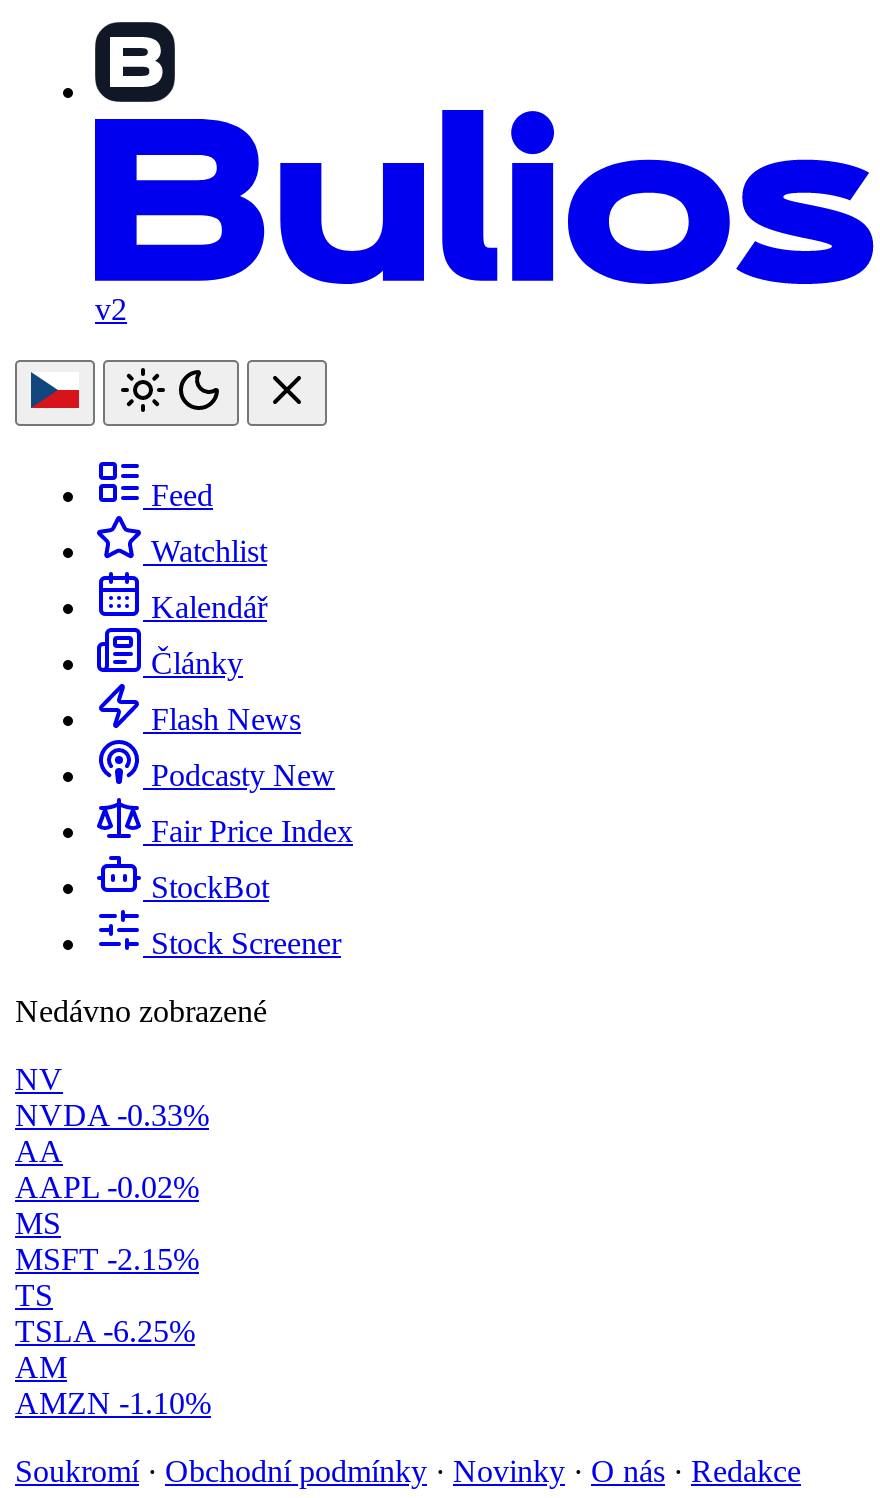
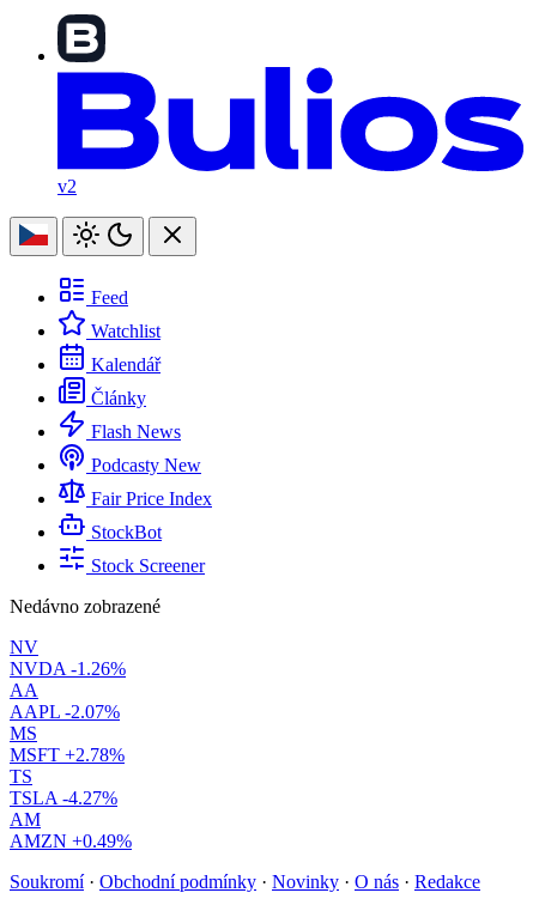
- NVDA -0.33%
+ NVDA -1.26%

- AAPL -0.02%
+ AAPL -2.07%

- MSFT -2.15%
+ MSFT +2.78%

- TSLA -6.25%
+ TSLA -4.27%

- AMZN -1.10%
+ AMZN +0.49%
